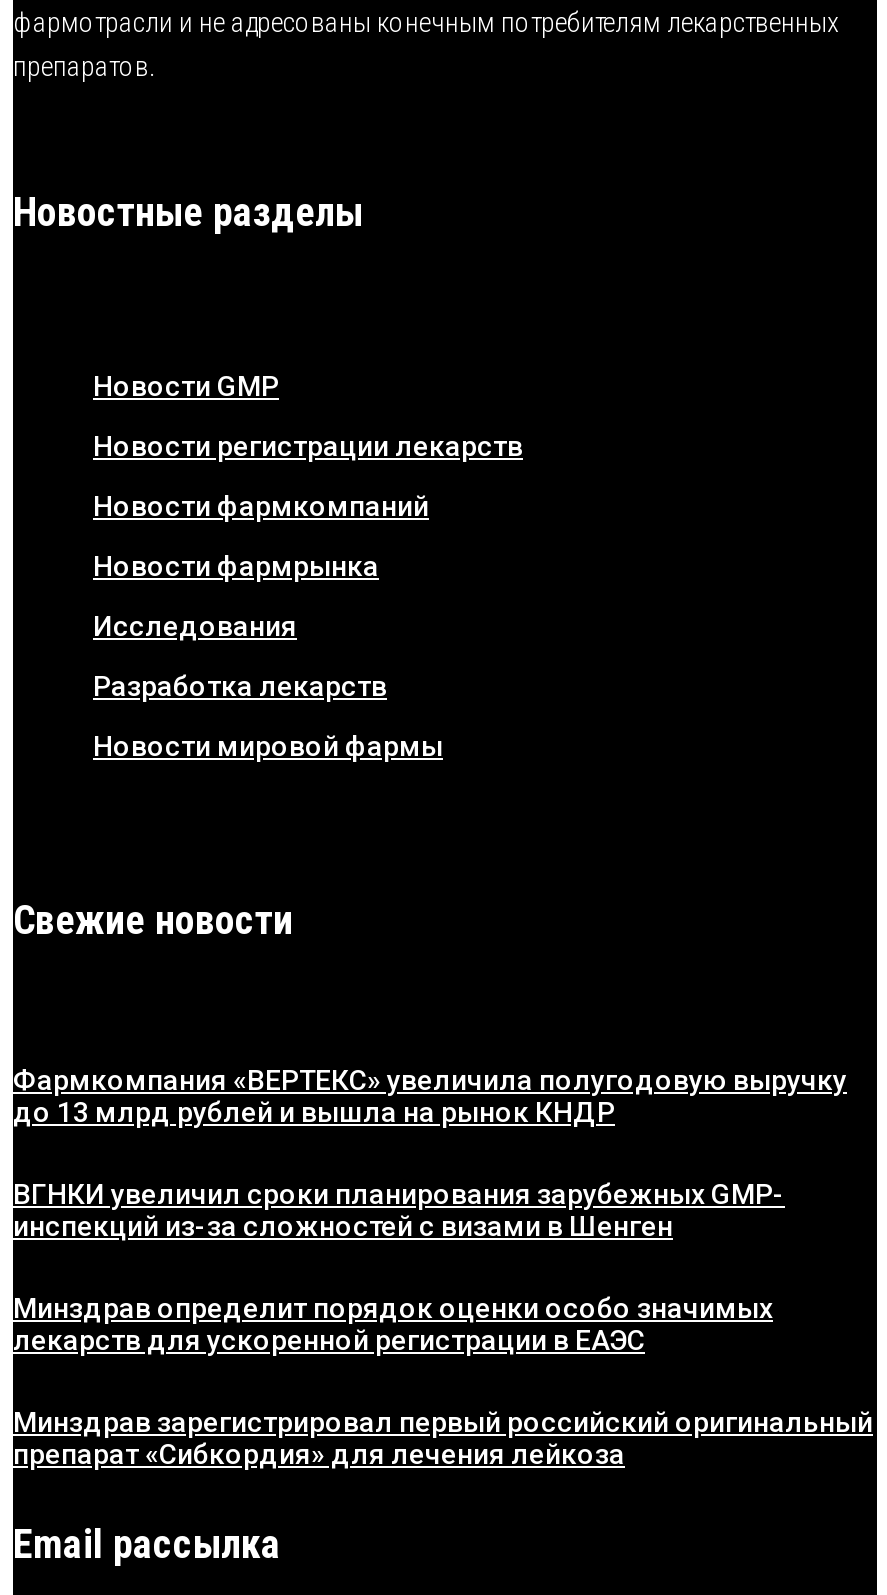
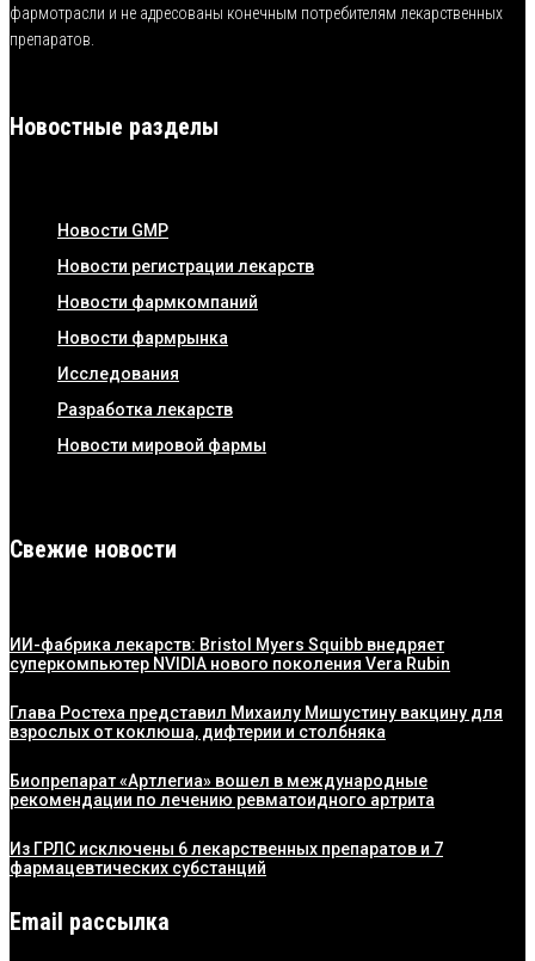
- Фармкомпания «ВЕРТЕКС» увеличила полугодовую выручку
- до 13 млрд рублей и вышла на рынок КНДР
+ ИИ-фабрика лекарств: Bristol Myers Squibb внедряет
+ суперкомпьютер NVIDIA нового поколения Vera Rubin

- ВГНКИ увеличил сроки планирования зарубежных GMP-
- инспекций из-за сложностей с визами в Шенген
+ Глава Ростеха представил Михаилу Мишустину вакцину для
+ взрослых от коклюша, дифтерии и столбняка

- Минздрав определит порядок оценки особо значимых
- лекарств для ускоренной регистрации в ЕАЭС
+ Биопрепарат «Артлегиа» вошел в международные
+ рекомендации по лечению ревматоидного артрита

- Минздрав зарегистрировал первый российский оригинальный
- препарат «Сибкордия» для лечения лейкоза
+ Из ГРЛС исключены 6 лекарственных препаратов и 7
+ фармацевтических субстанций
